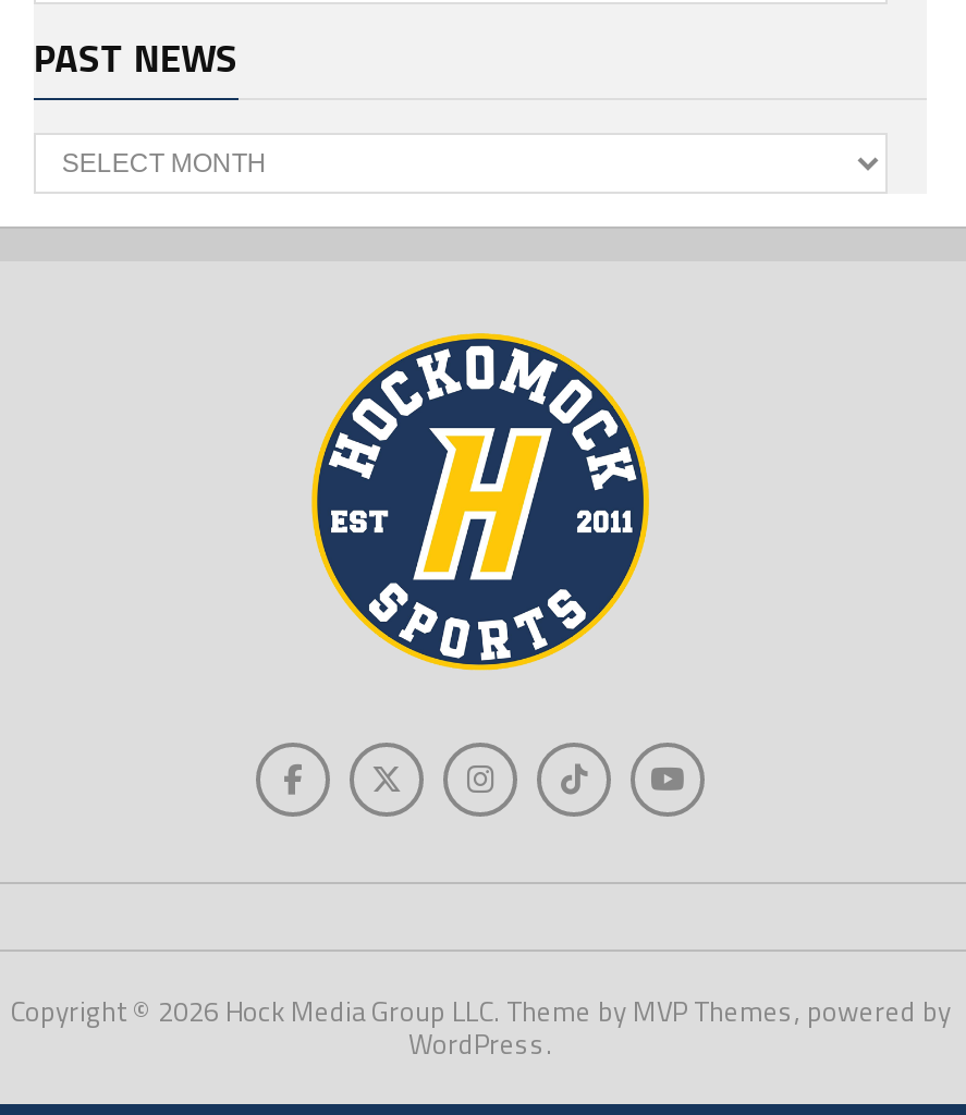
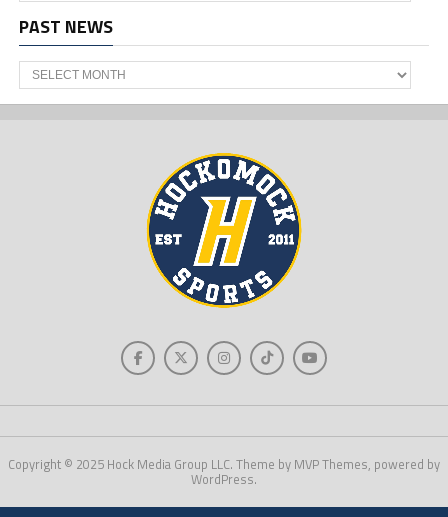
- Copyright © 2026 Hock Media Group LLC. Theme by MVP Themes, powered by
+ Copyright © 2025 Hock Media Group LLC. Theme by MVP Themes, powered by
